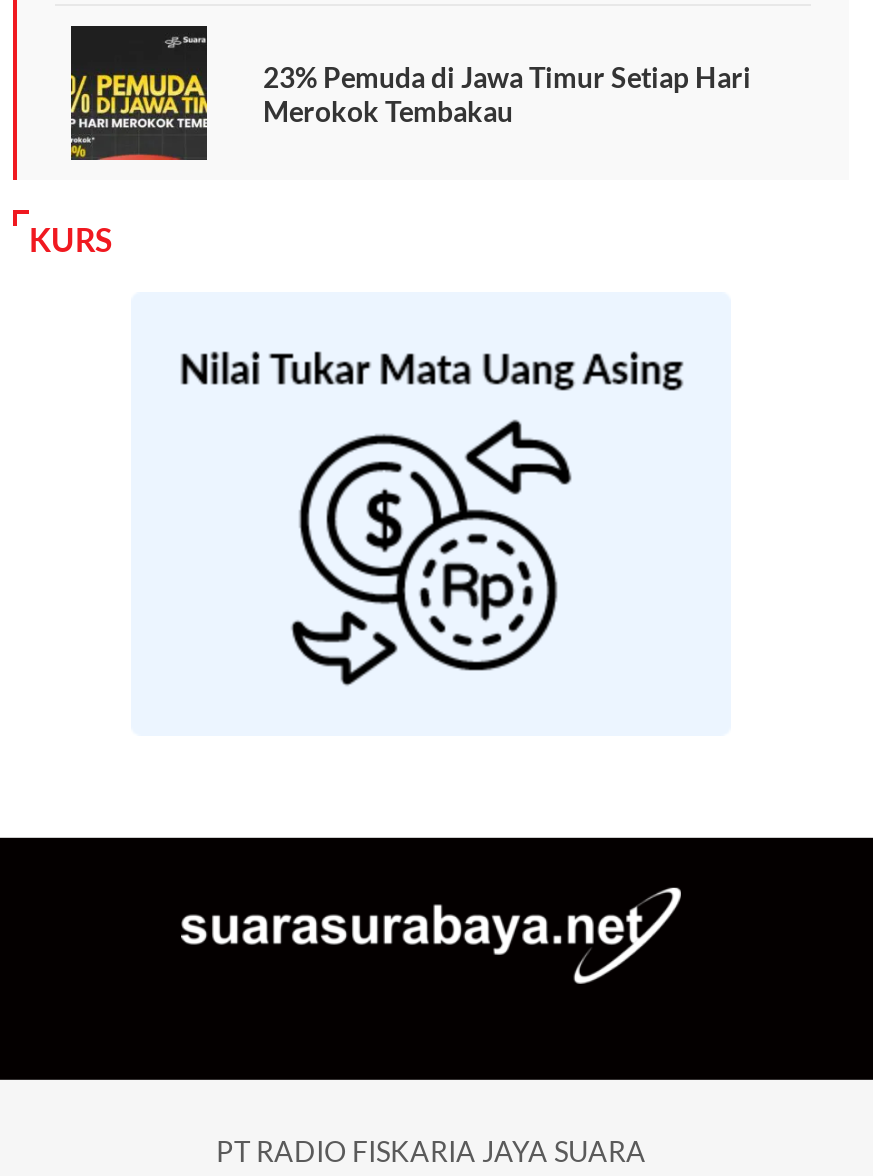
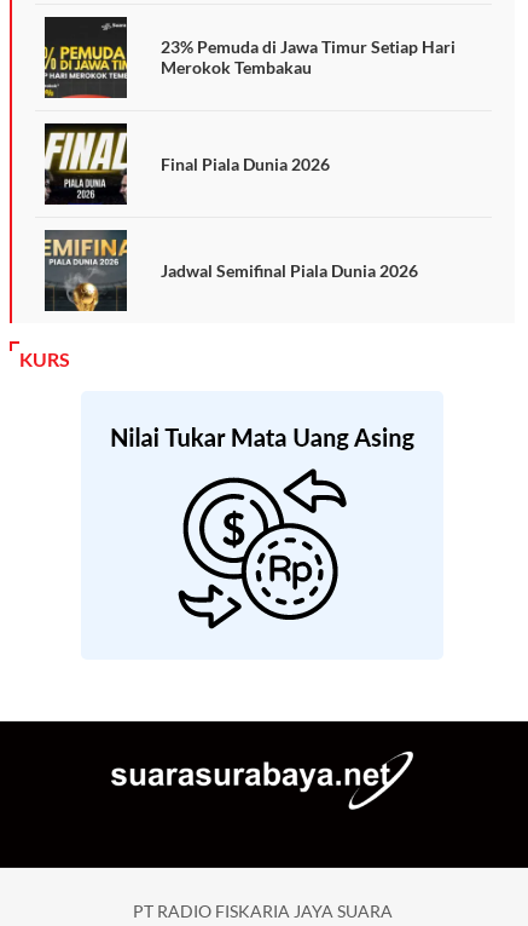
+ [image]
+ Final Piala Dunia 2026

+ [image]
+ Jadwal Semifinal Piala Dunia 2026
